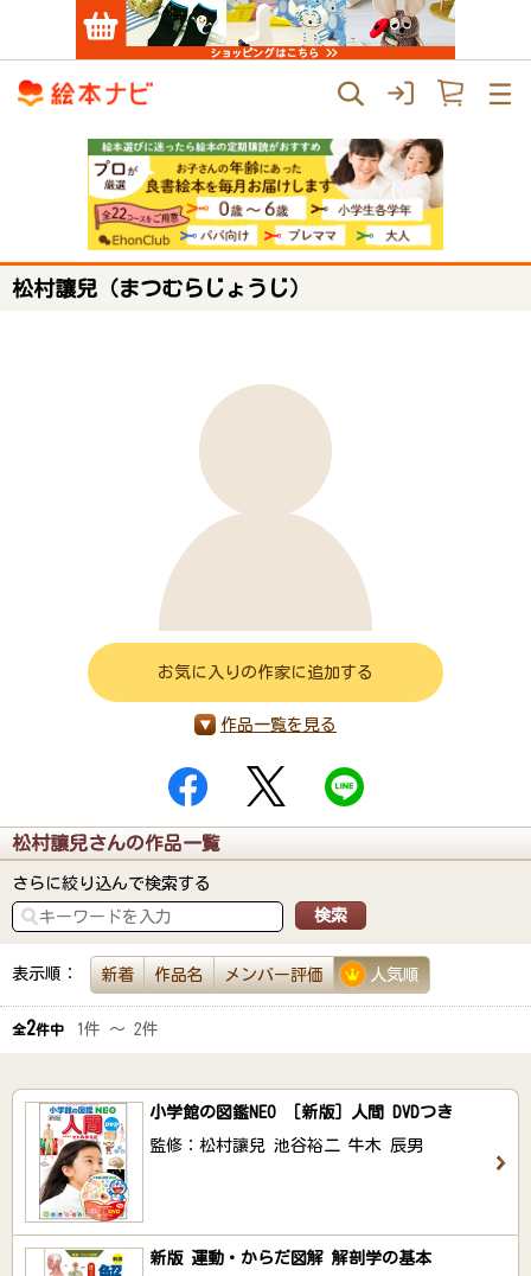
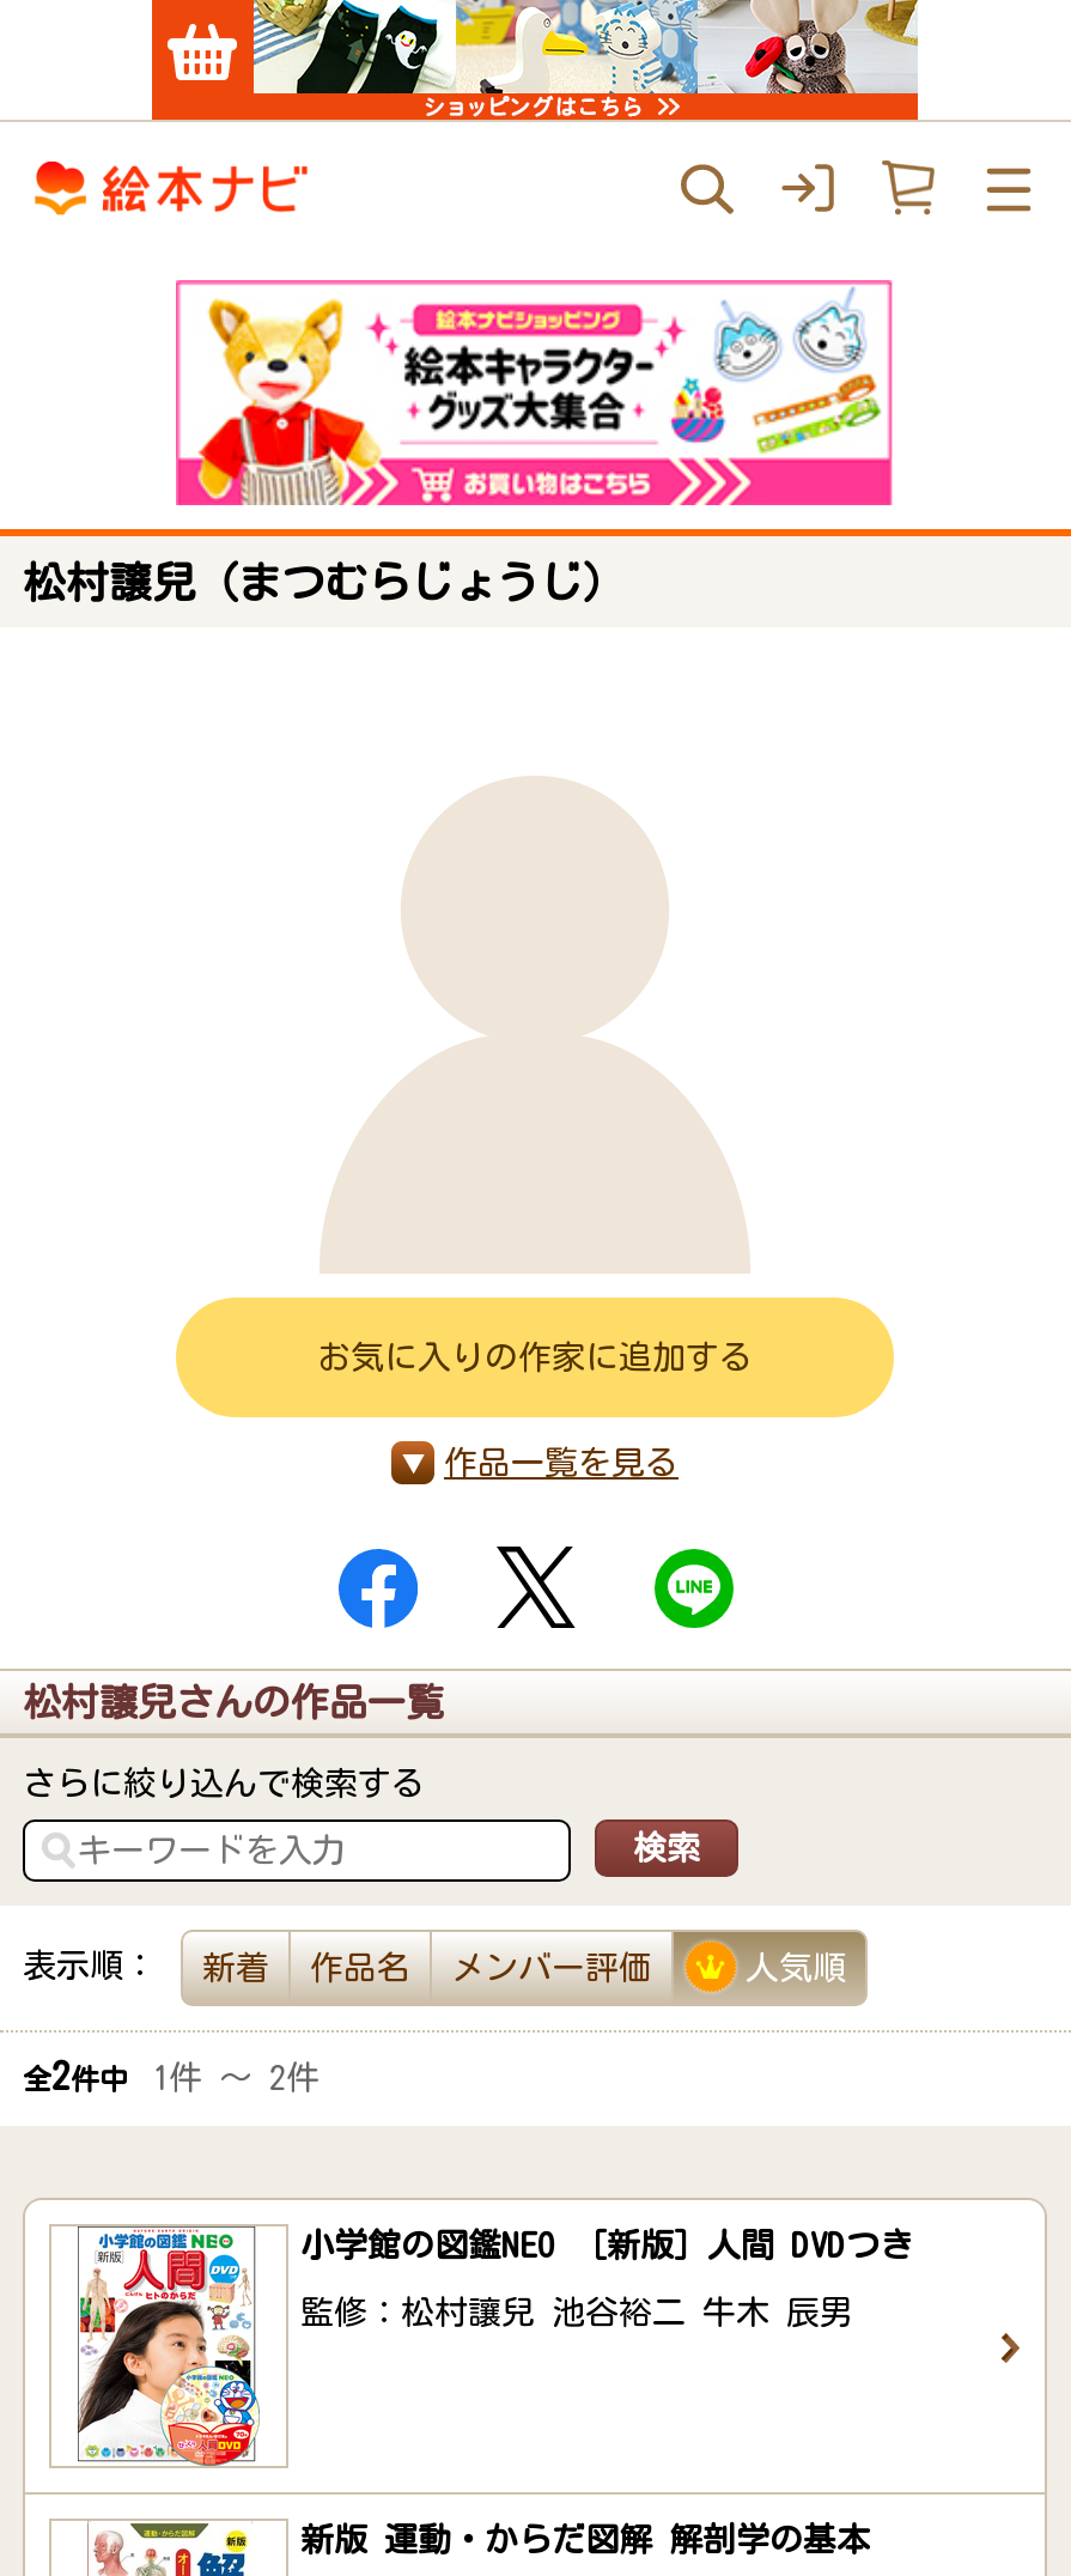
- [image]
+ [image]
